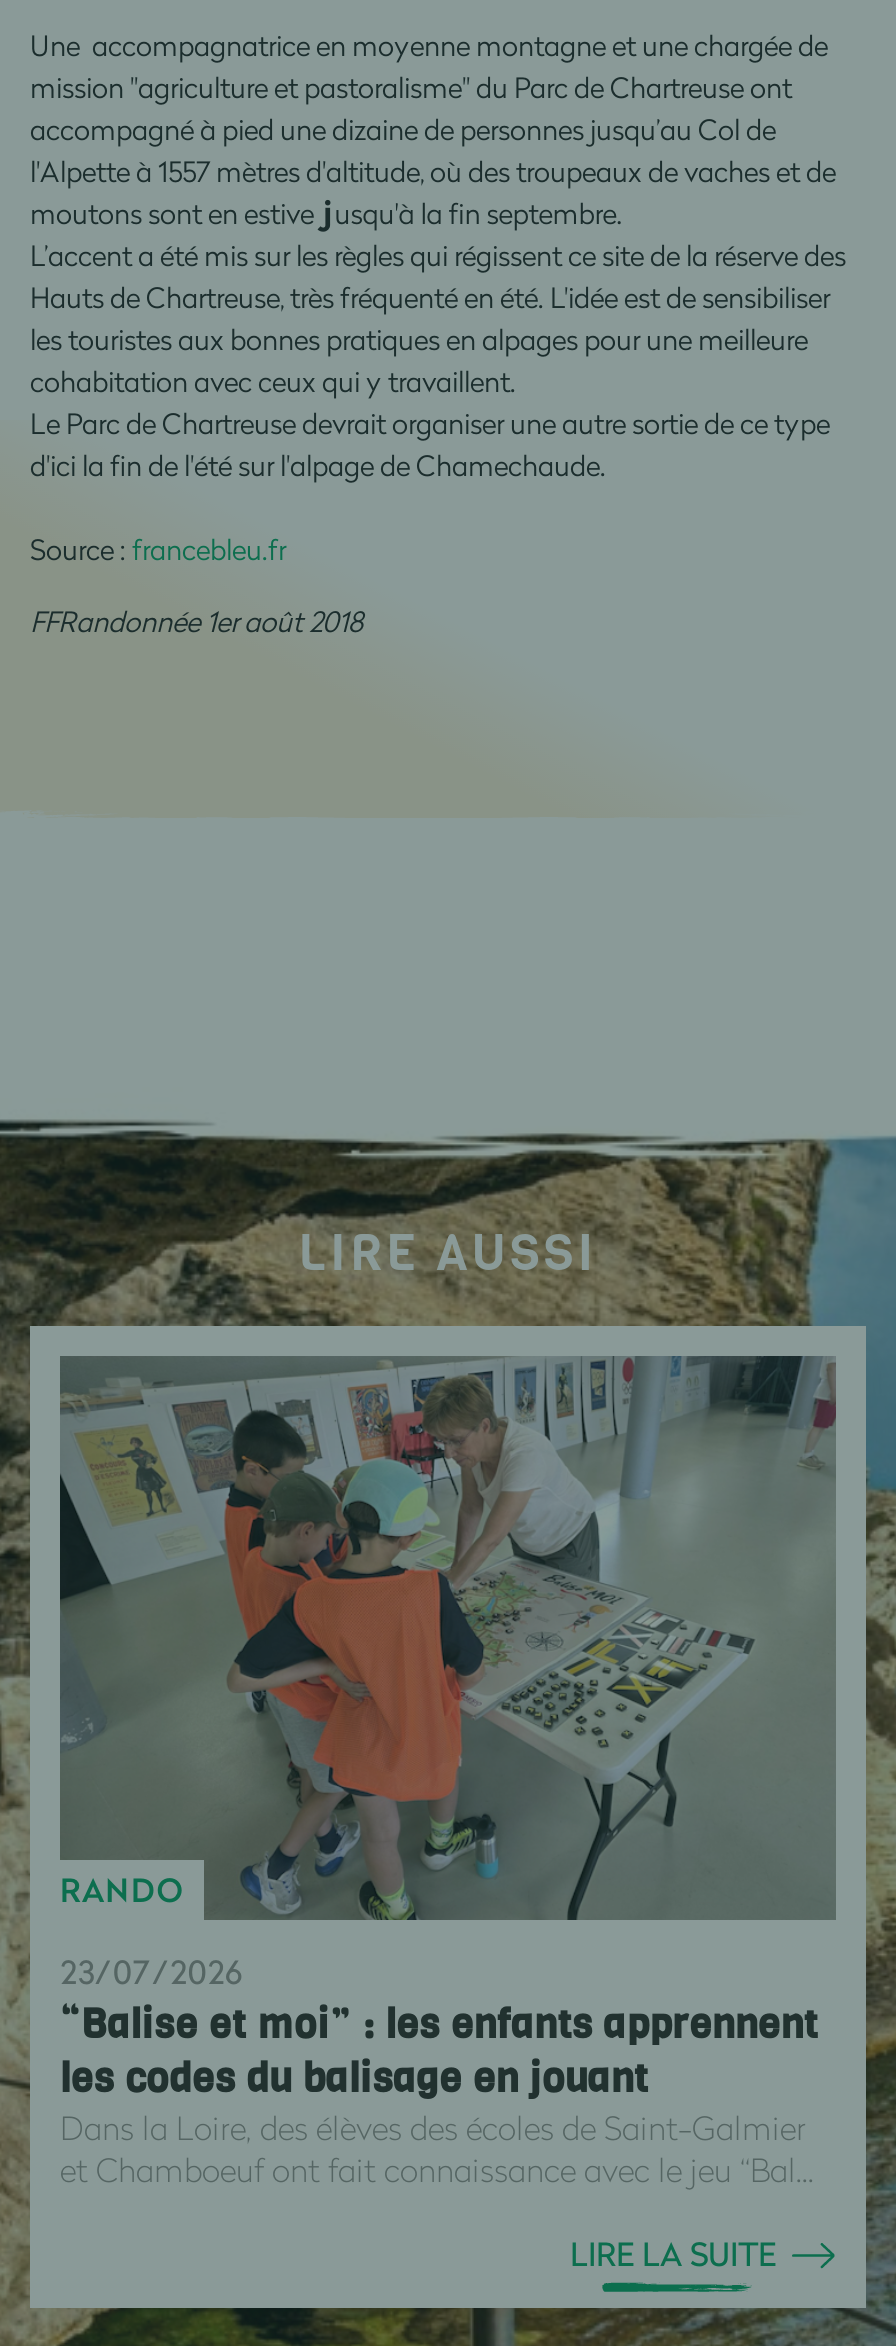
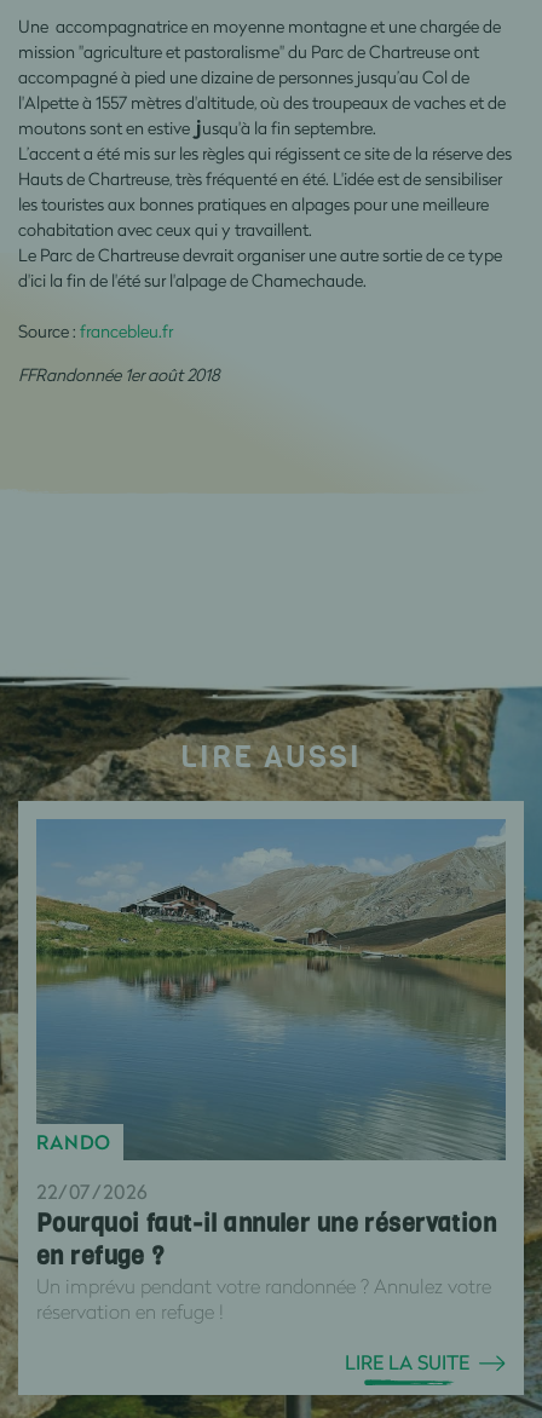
- [image]
- 23/07/2026
- “Balise et moi” : les enfants apprennent
- les codes du balisage en jouant
- Dans la Loire, des élèves des écoles de Saint-Galmier
- et Chamboeuf ont fait connaissance avec le jeu “Bal...
+ [image]
+ 22/07/2026
+ Pourquoi faut-il annuler une réservation
+ en refuge ?
+ Un imprévu pendant votre randonnée ? Annulez votre
+ réservation en refuge !
